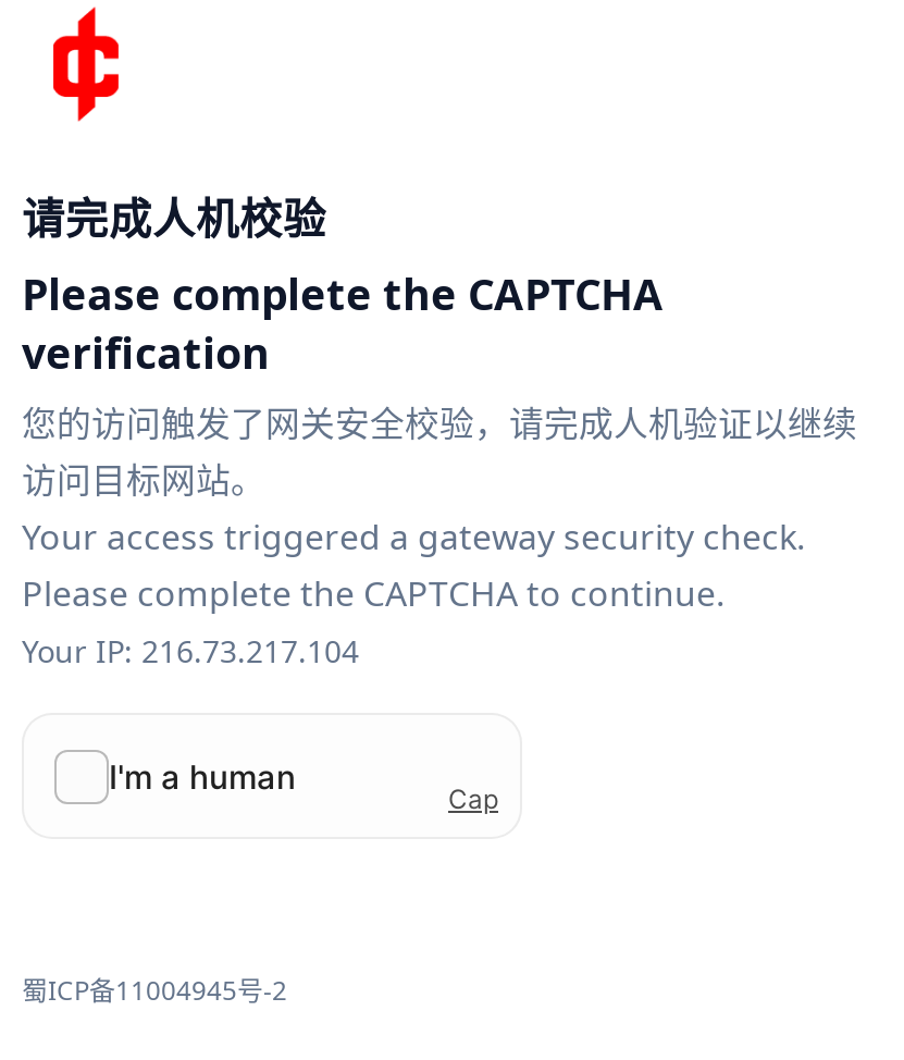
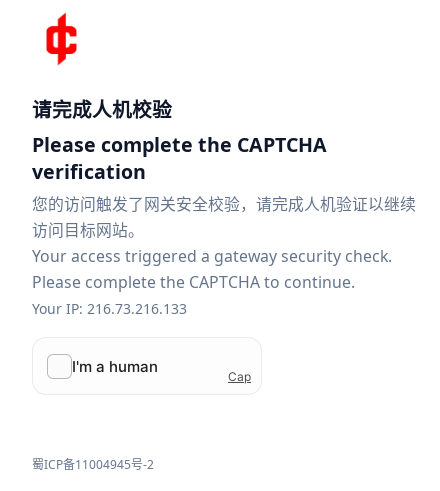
- Your IP: 216.73.217.104
+ Your IP: 216.73.216.133
